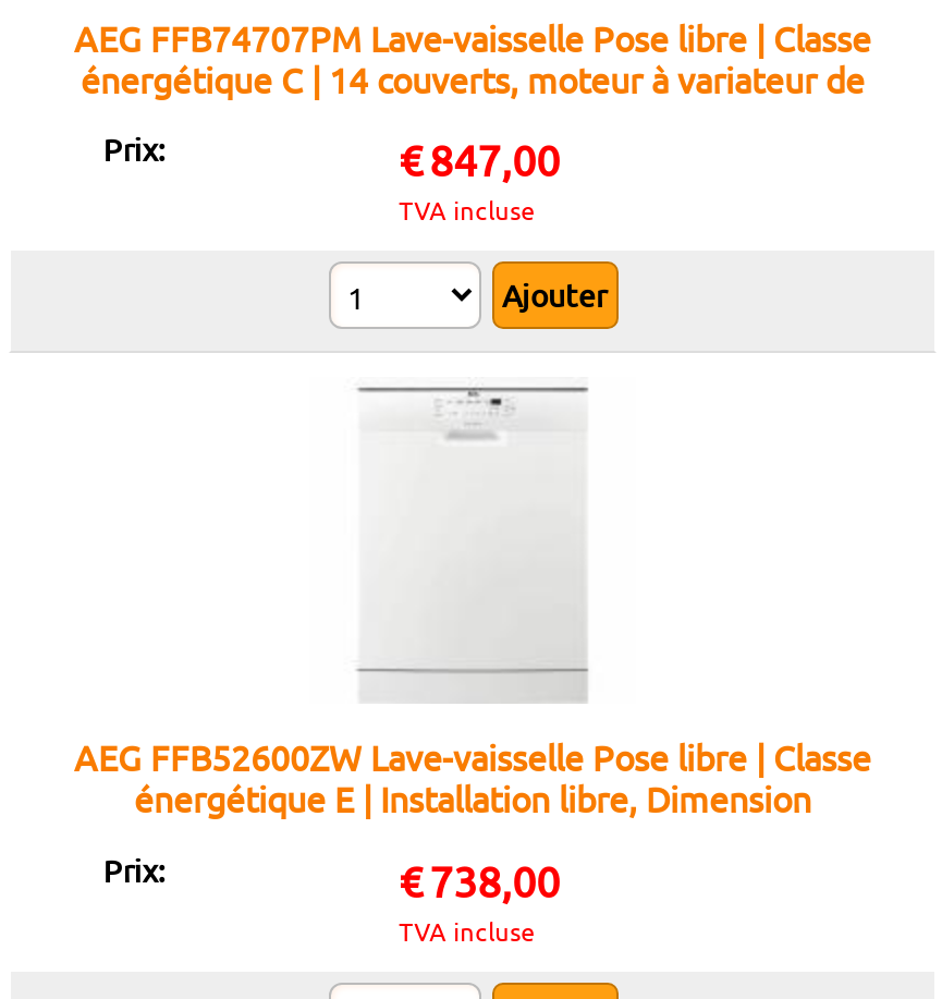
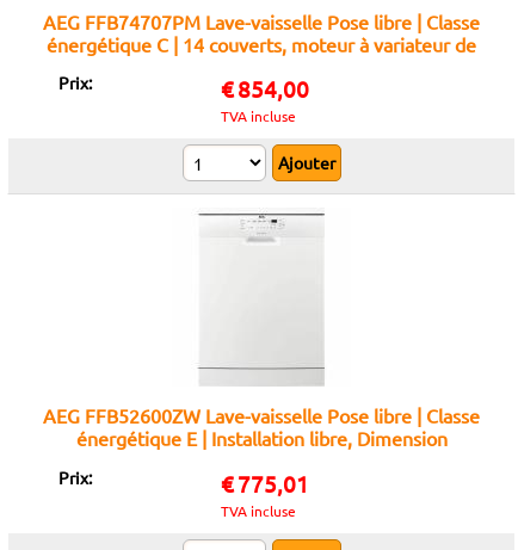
- € 847,00
+ € 854,00

- € 738,00
+ € 775,01
